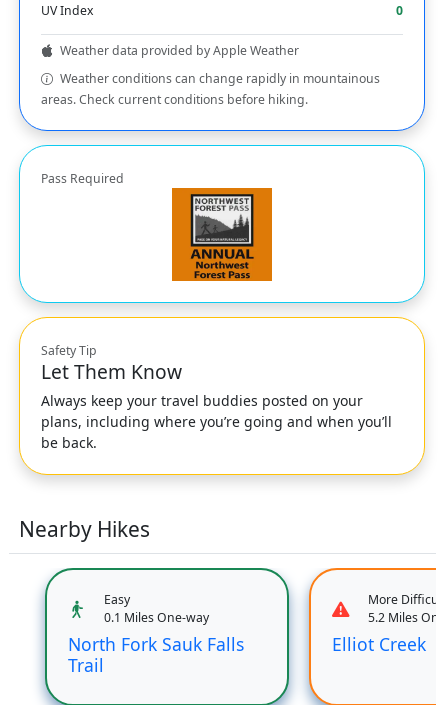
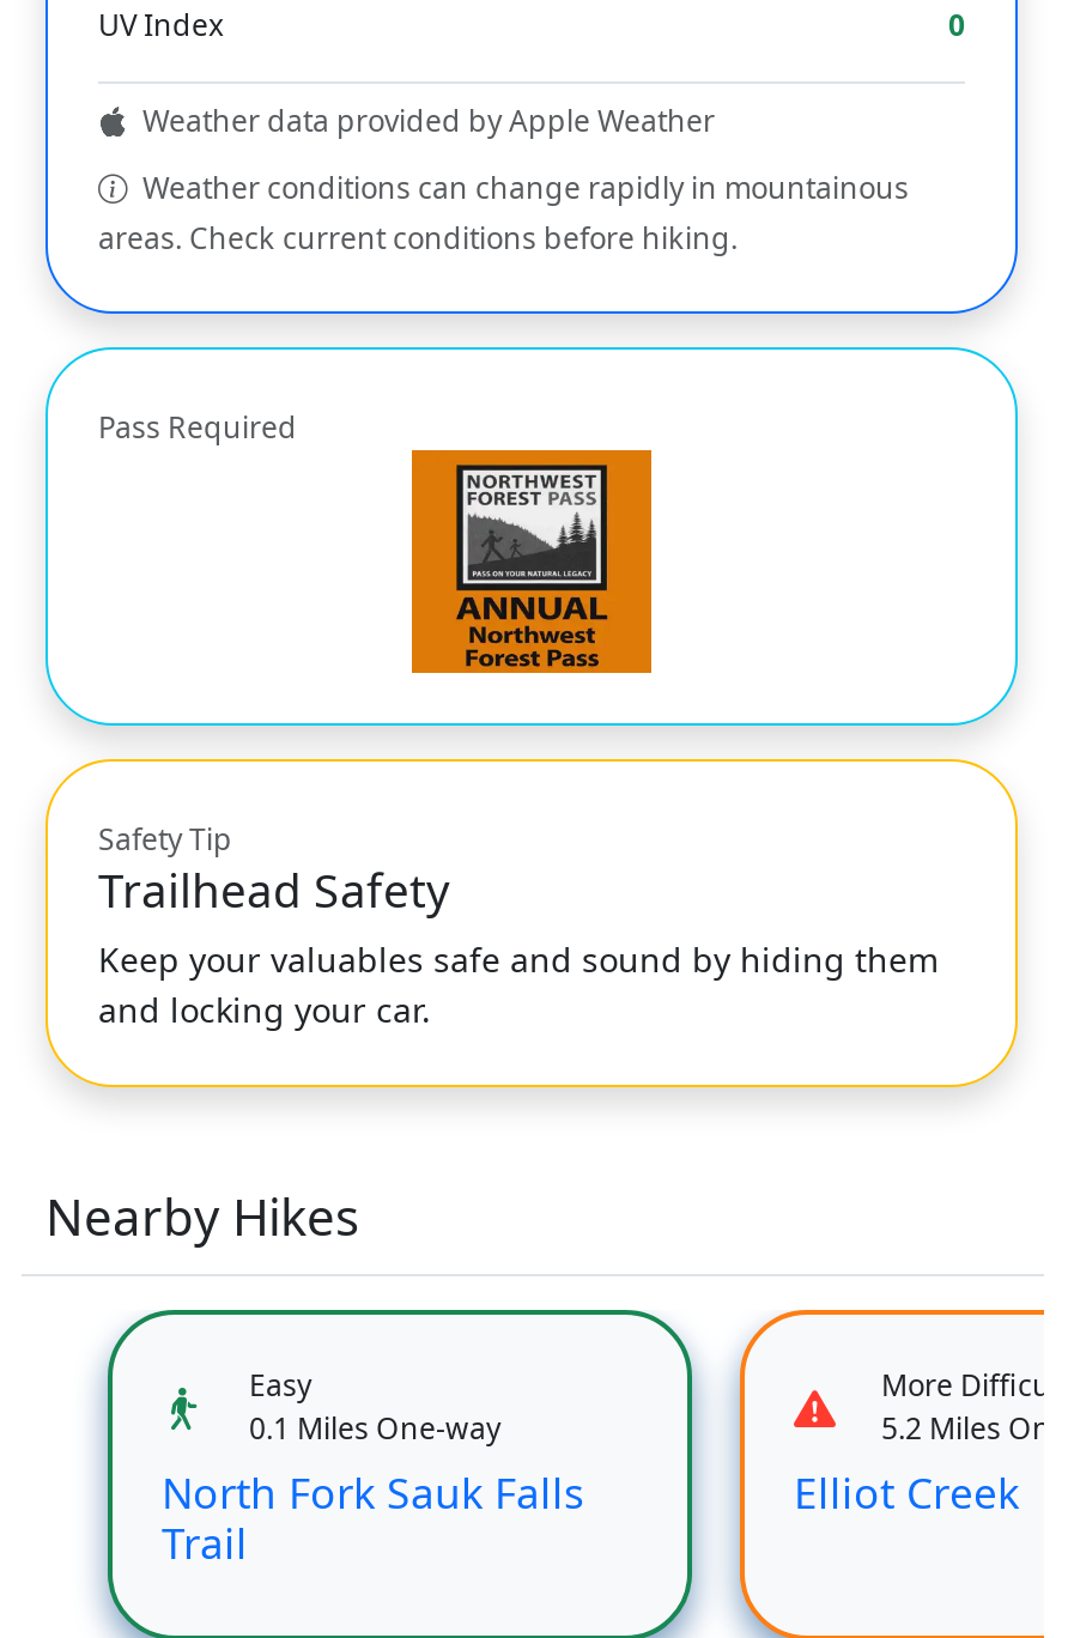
- Let Them Know
- Always keep your travel buddies posted on your
- plans, including where you’re going and when you’ll
- be back.
+ Trailhead Safety
+ Keep your valuables safe and sound by hiding them
+ and locking your car.
